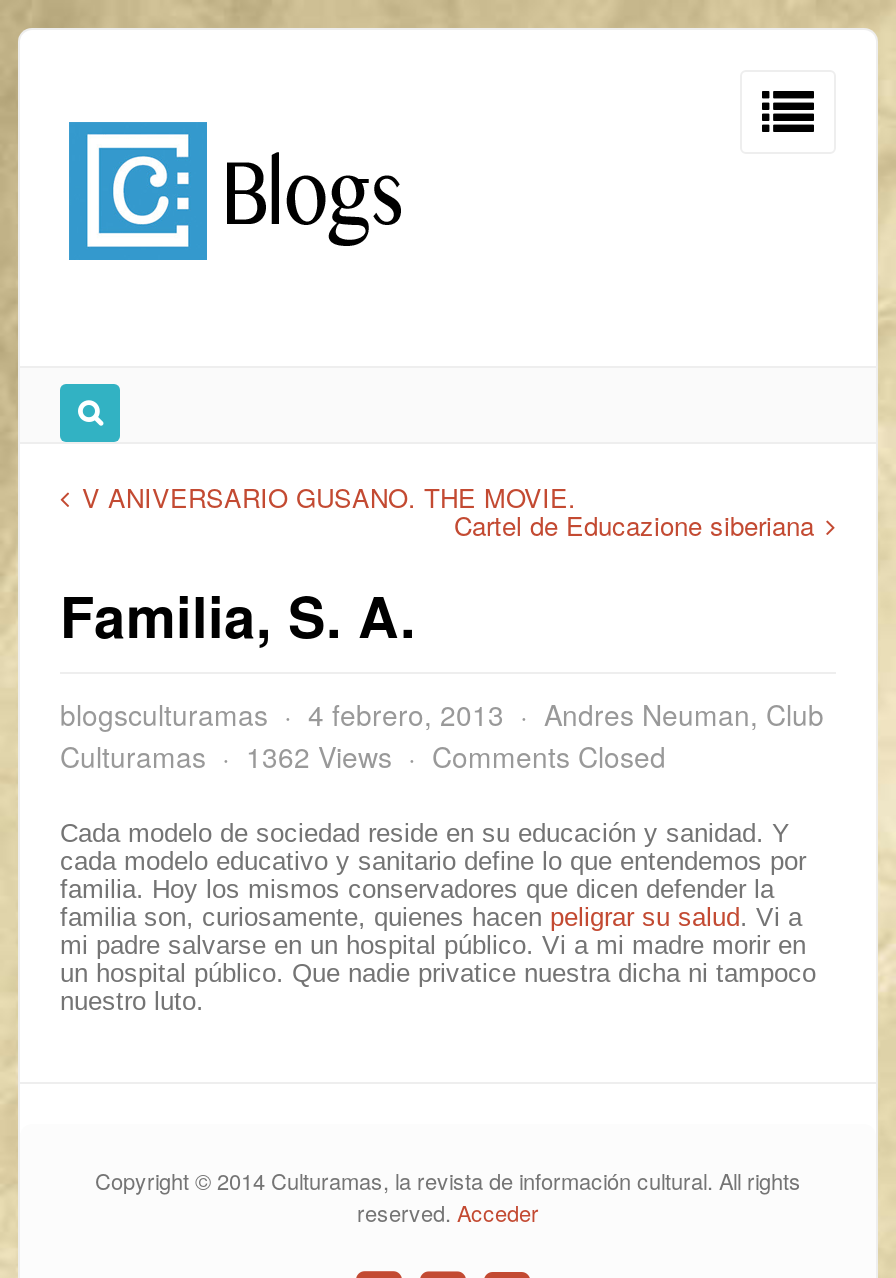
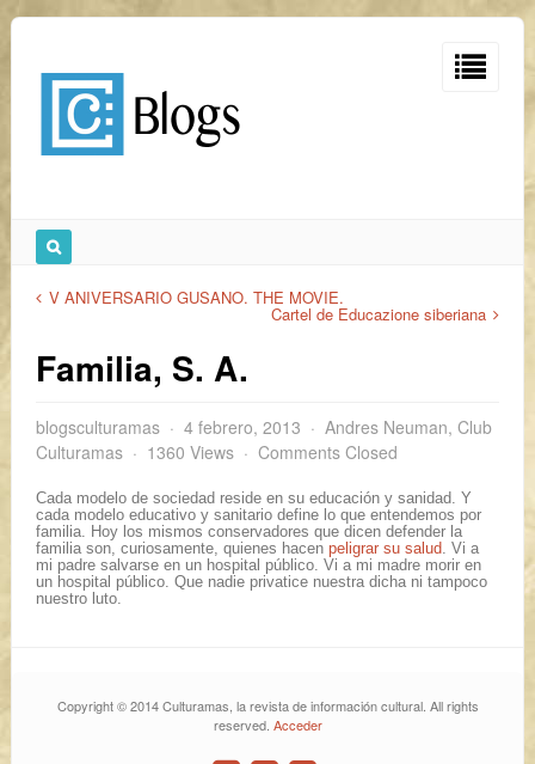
- Culturamas 1362 Views Comments Closed
+ Culturamas 1360 Views Comments Closed
